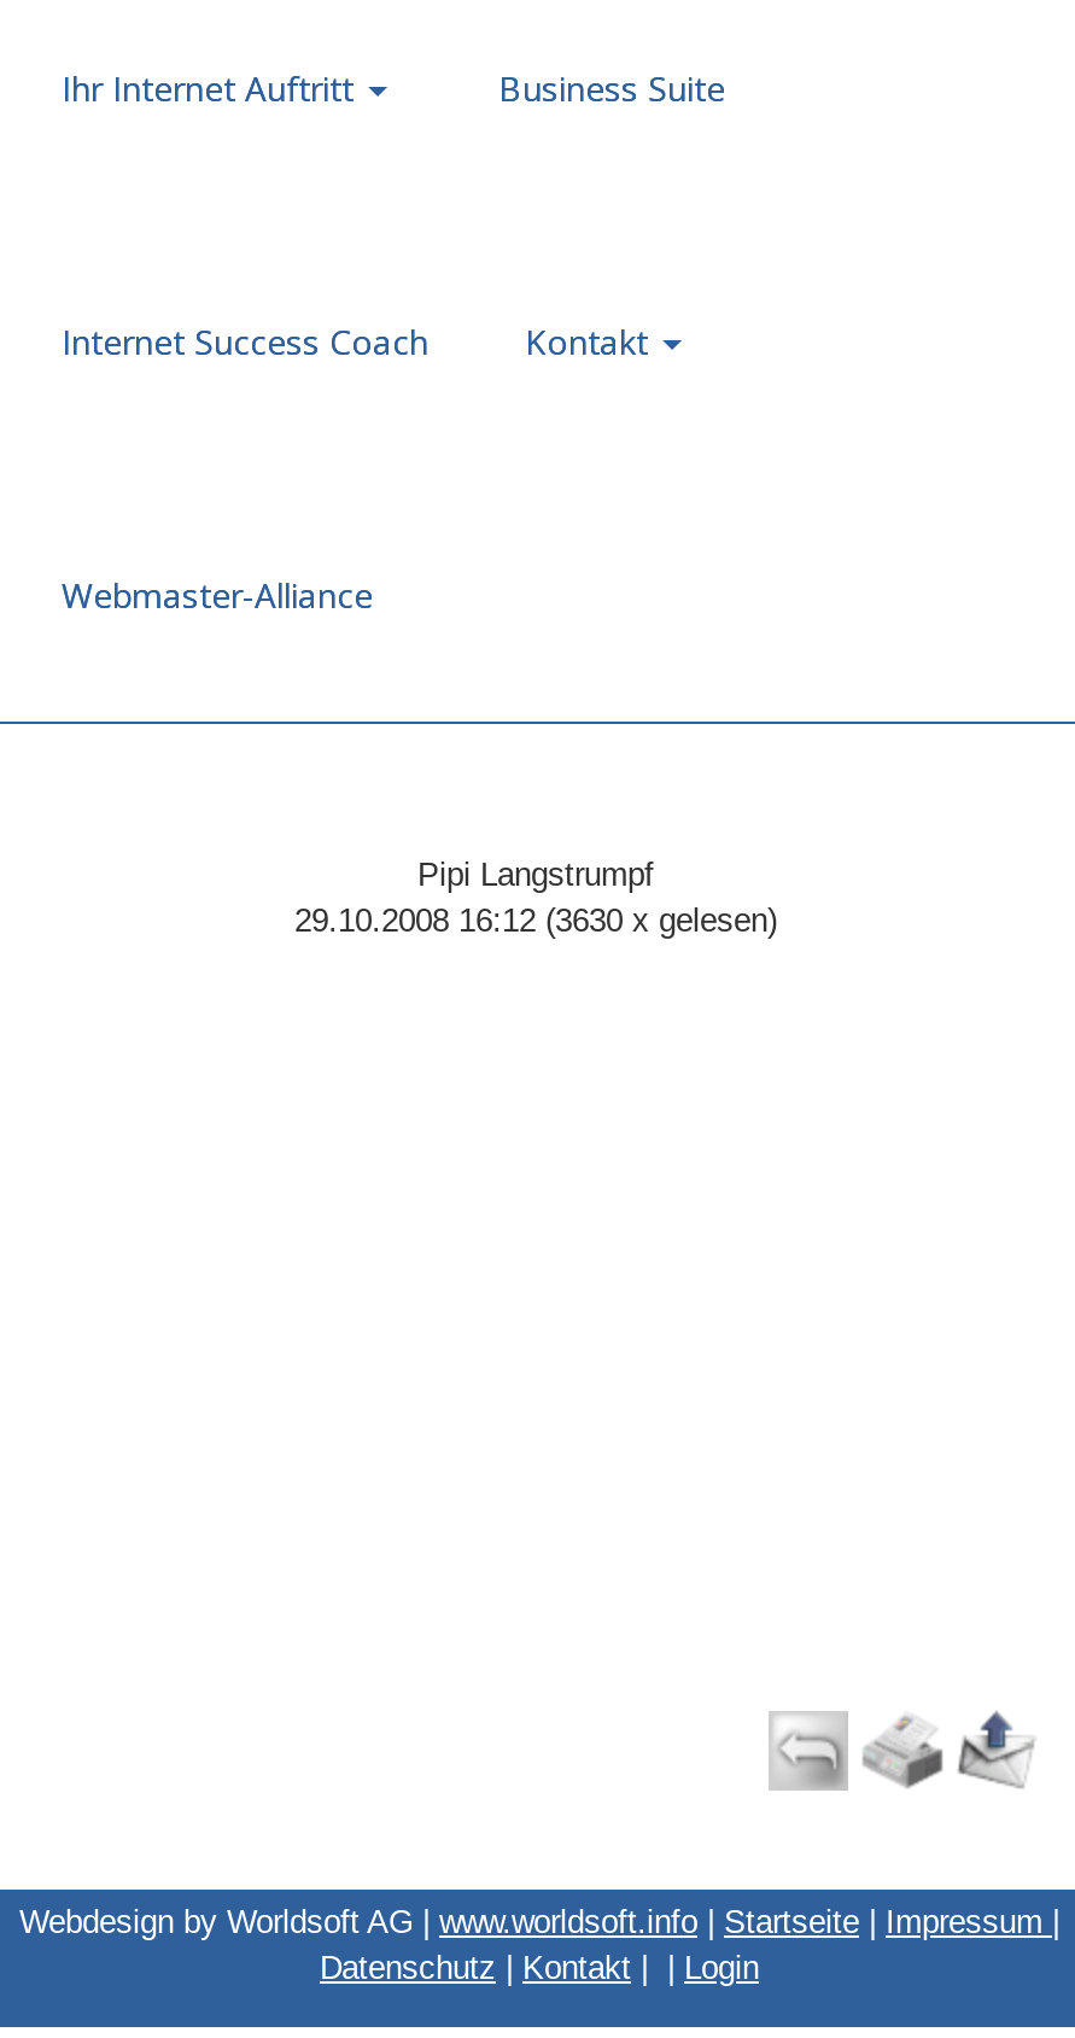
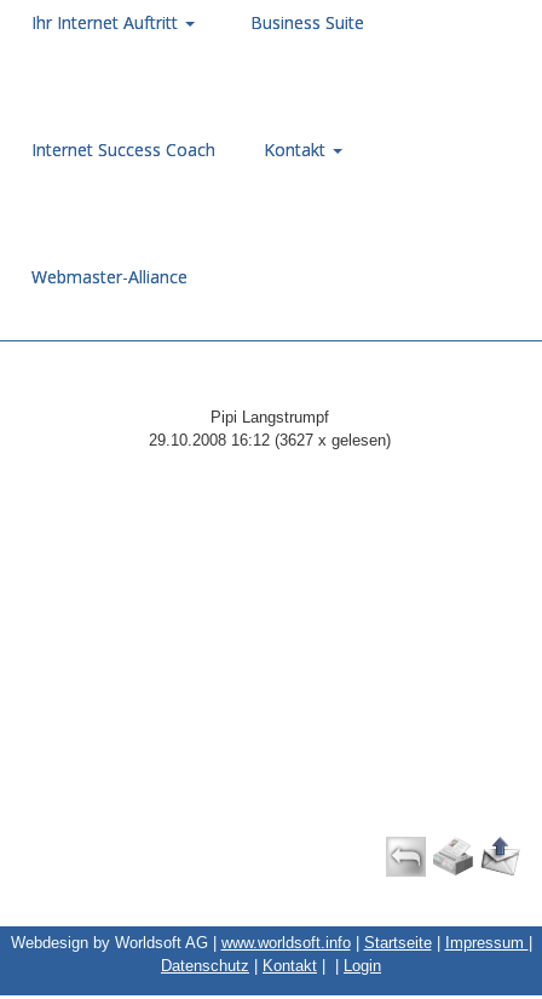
- 29.10.2008 16:12 (3630 x gelesen)
+ 29.10.2008 16:12 (3627 x gelesen)
